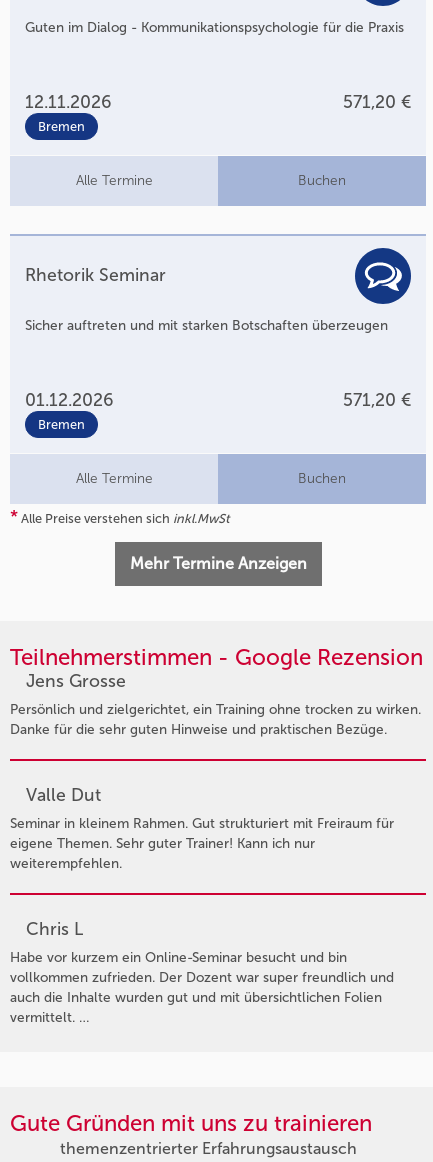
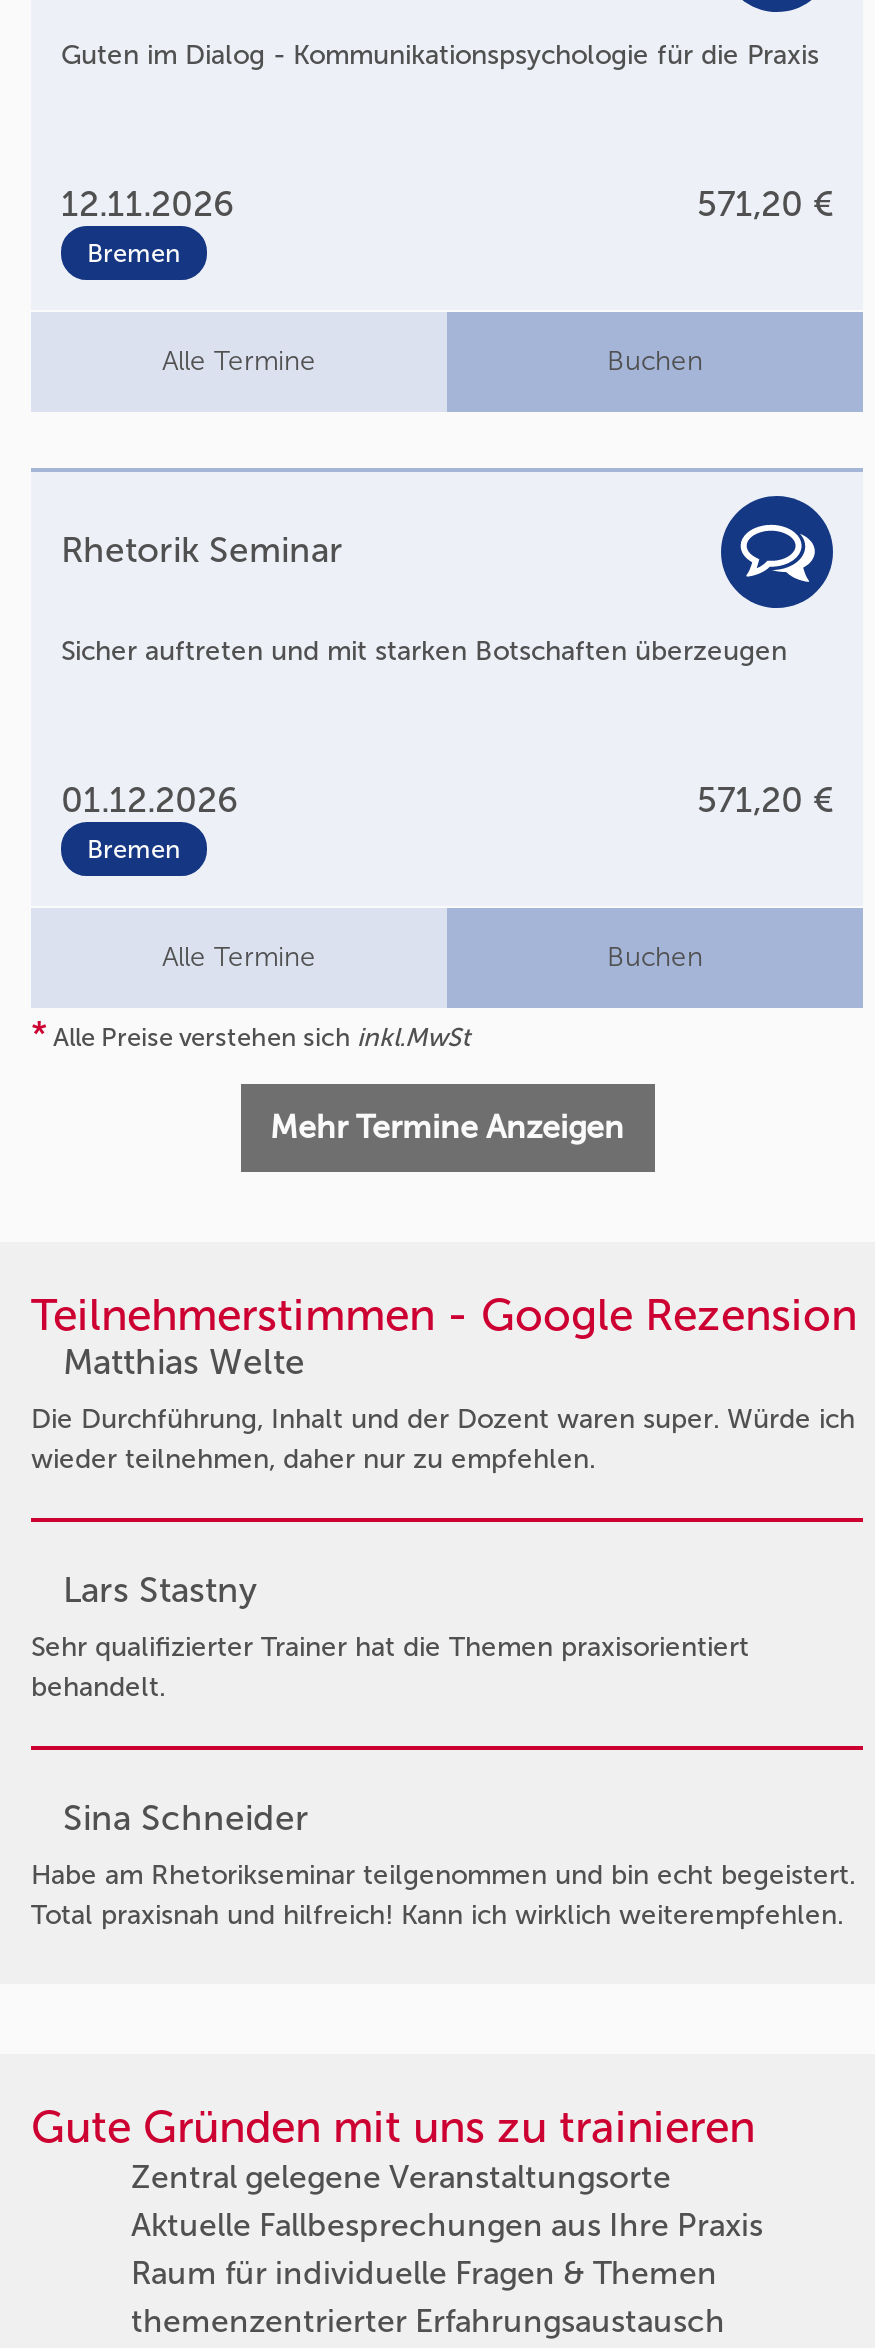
- Jens Grosse
- Persönlich und zielgerichtet, ein Training ohne trocken zu wirken.
- Danke für die sehr guten Hinweise und praktischen Bezüge.
+ Matthias Welte
+ Die Durchführung, Inhalt und der Dozent waren super. Würde ich
+ wieder teilnehmen, daher nur zu empfehlen.

- Valle Dut
- Seminar in kleinem Rahmen. Gut strukturiert mit Freiraum für
- eigene Themen. Sehr guter Trainer! Kann ich nur
- weiterempfehlen.
+ Lars Stastny
+ Sehr qualifizierter Trainer hat die Themen praxisorientiert
+ behandelt.

- Chris L
- Habe vor kurzem ein Online-Seminar besucht und bin
- vollkommen zufrieden. Der Dozent war super freundlich und
- auch die Inhalte wurden gut und mit übersichtlichen Folien
- vermittelt. …
+ Sina Schneider
+ Habe am Rhetorikseminar teilgenommen und bin echt begeistert.
+ Total praxisnah und hilfreich! Kann ich wirklich weiterempfehlen.

moved up: Gute Gründen mit uns zu trainieren

+ Zentral gelegene Veranstaltungsorte
+ Aktuelle Fallbesprechungen aus Ihre Praxis
+ Raum für individuelle Fragen & Themen
